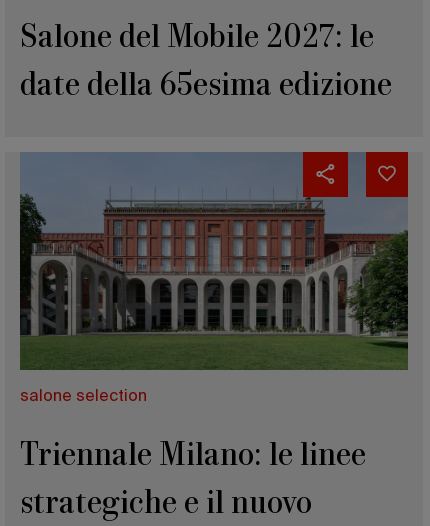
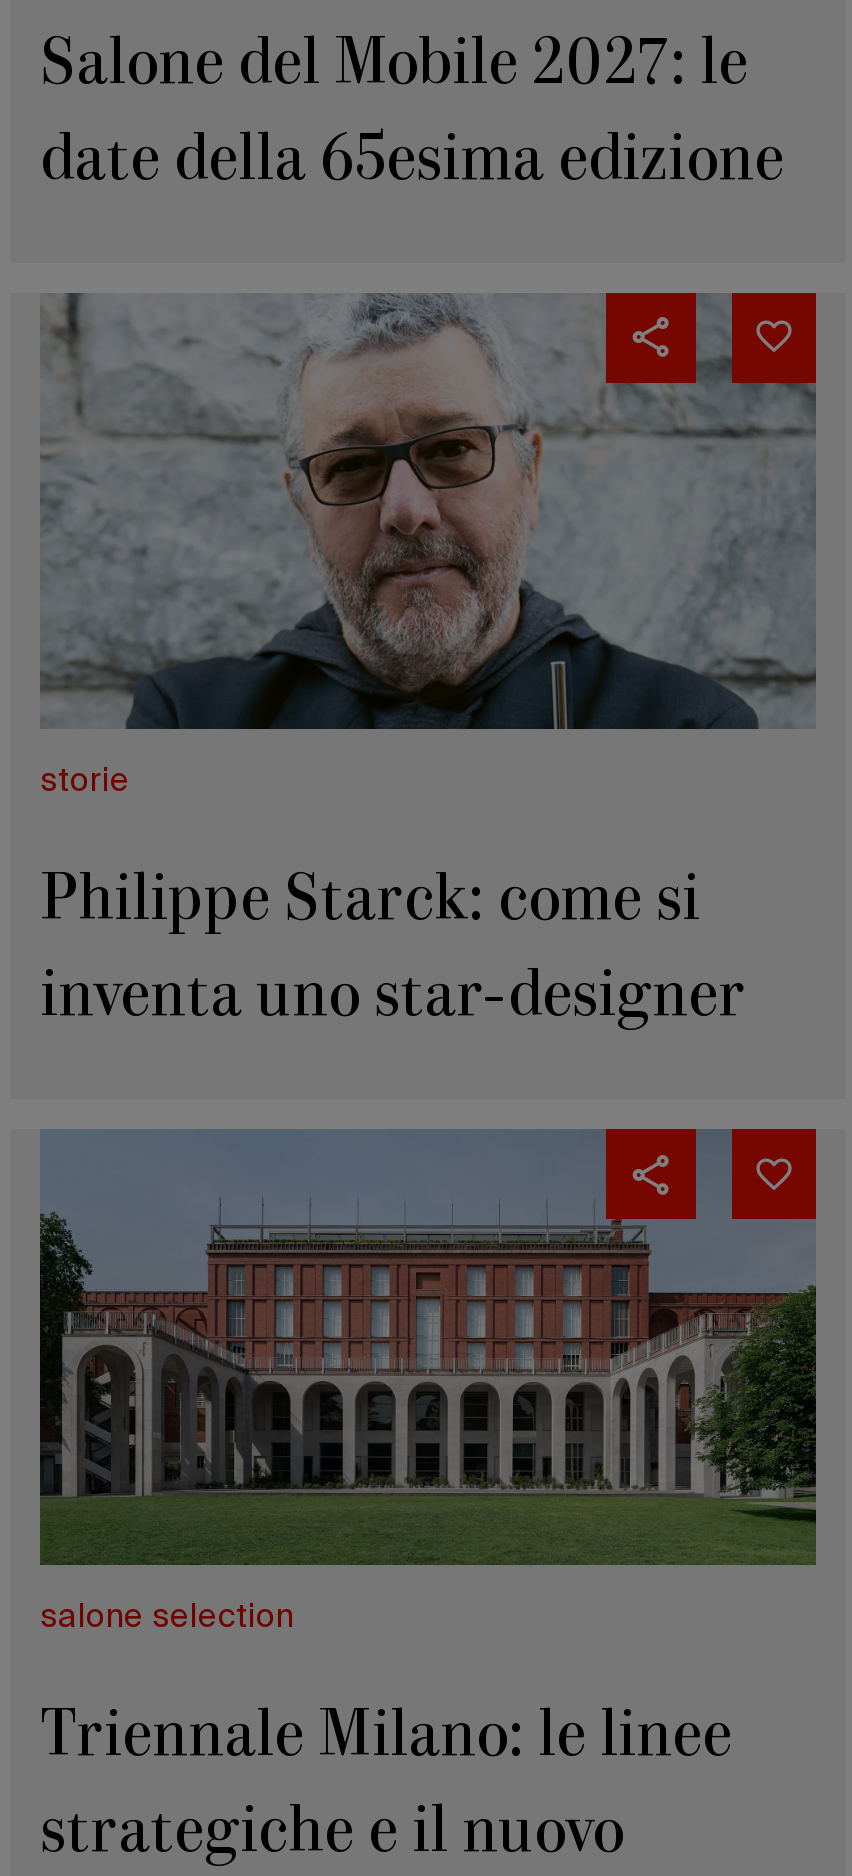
+ [image]
+ storie
+ Philippe Starck: come si
+ inventa uno star-designer
